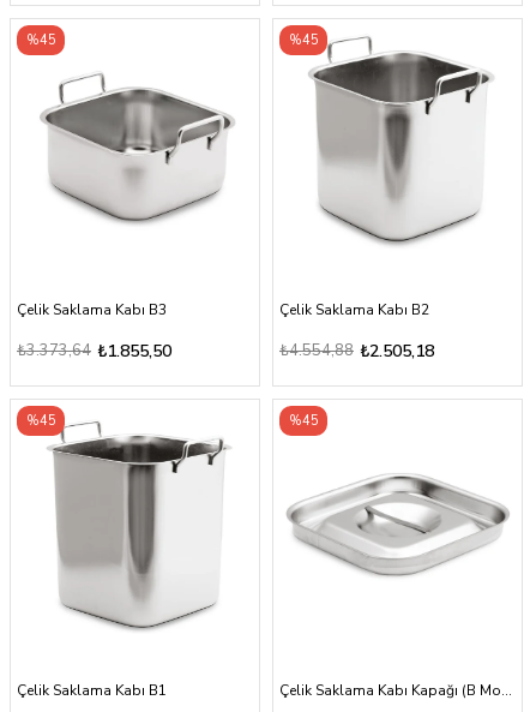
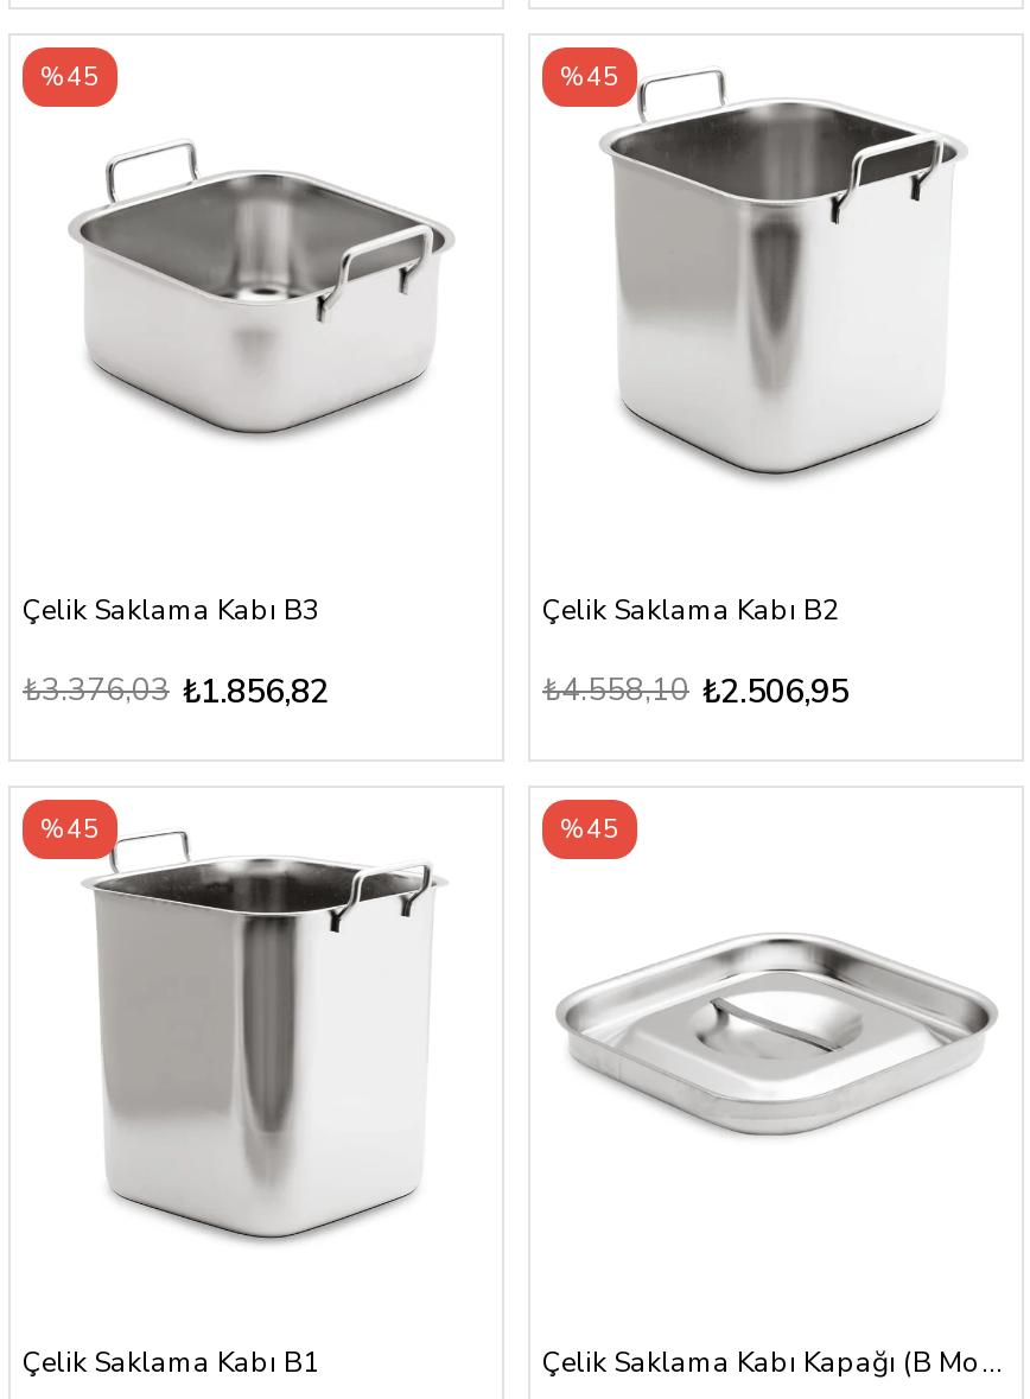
- ₺3.373,64
+ ₺3.376,03

- ₺1.855,50
+ ₺1.856,82

- ₺4.554,88
+ ₺4.558,10

- ₺2.505,18
+ ₺2.506,95
